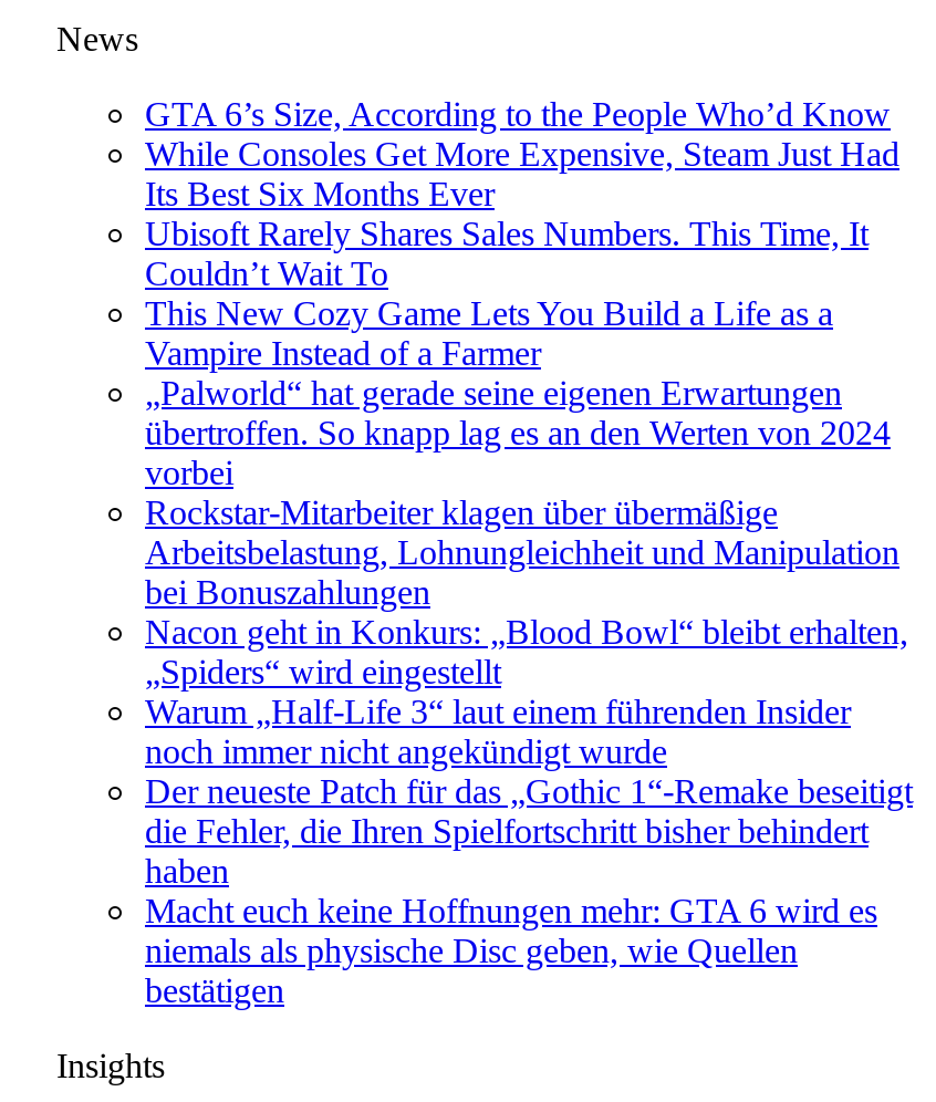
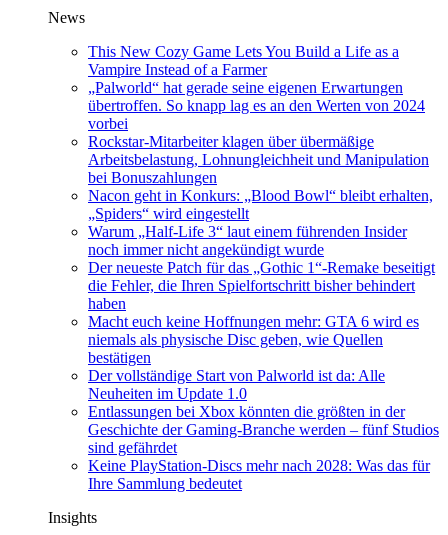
- GTA 6’s Size, According to the People Who’d Know
- While Consoles Get More Expensive, Steam Just Had
- Its Best Six Months Ever
- Ubisoft Rarely Shares Sales Numbers. This Time, It
- Couldn’t Wait To

moved up: This New Cozy Game Lets You Build a Life as a | Vampire Instead of a Farmer | „Palworld“ hat gerade seine eigenen Erwartungen | ... | niemals als physische Disc geben, wie Quellen | bestätigen

+ Der vollständige Start von Palworld ist da: Alle
+ Neuheiten im Update 1.0
+ Entlassungen bei Xbox könnten die größten in der
+ Geschichte der Gaming-Branche werden – fünf Studios
+ sind gefährdet
+ Keine PlayStation-Discs mehr nach 2028: Was das für
+ Ihre Sammlung bedeutet
